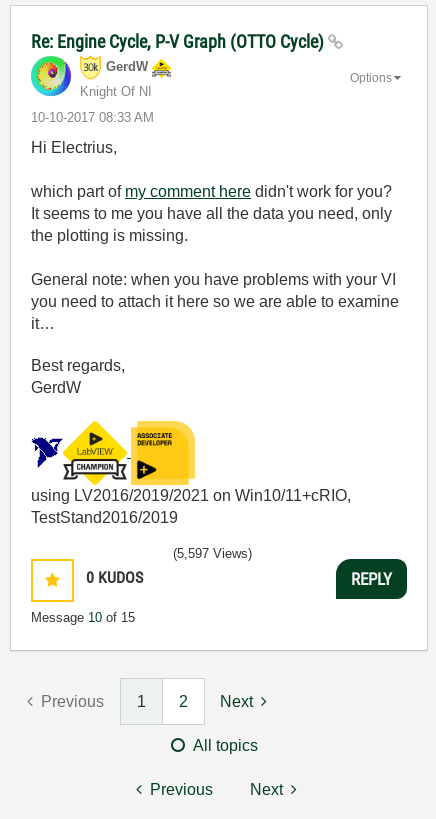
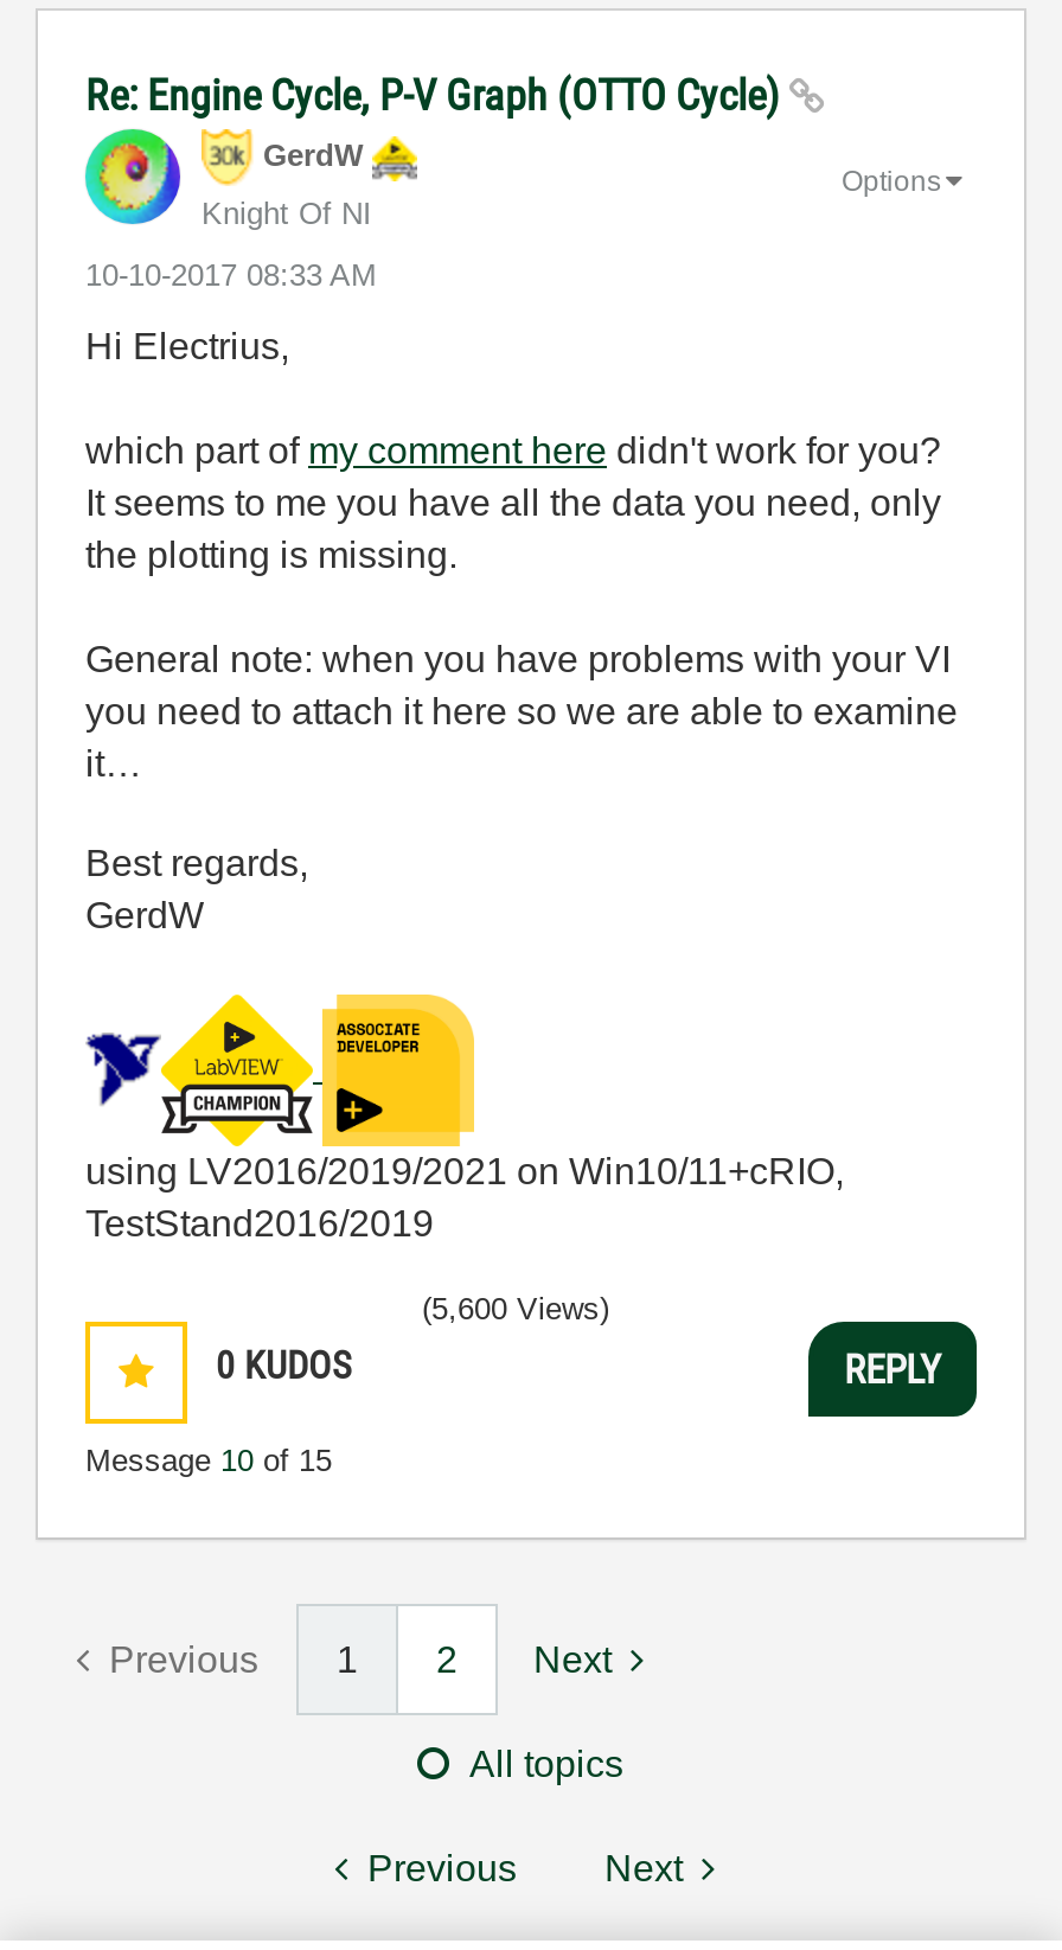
- (5,597 Views)
+ (5,600 Views)
